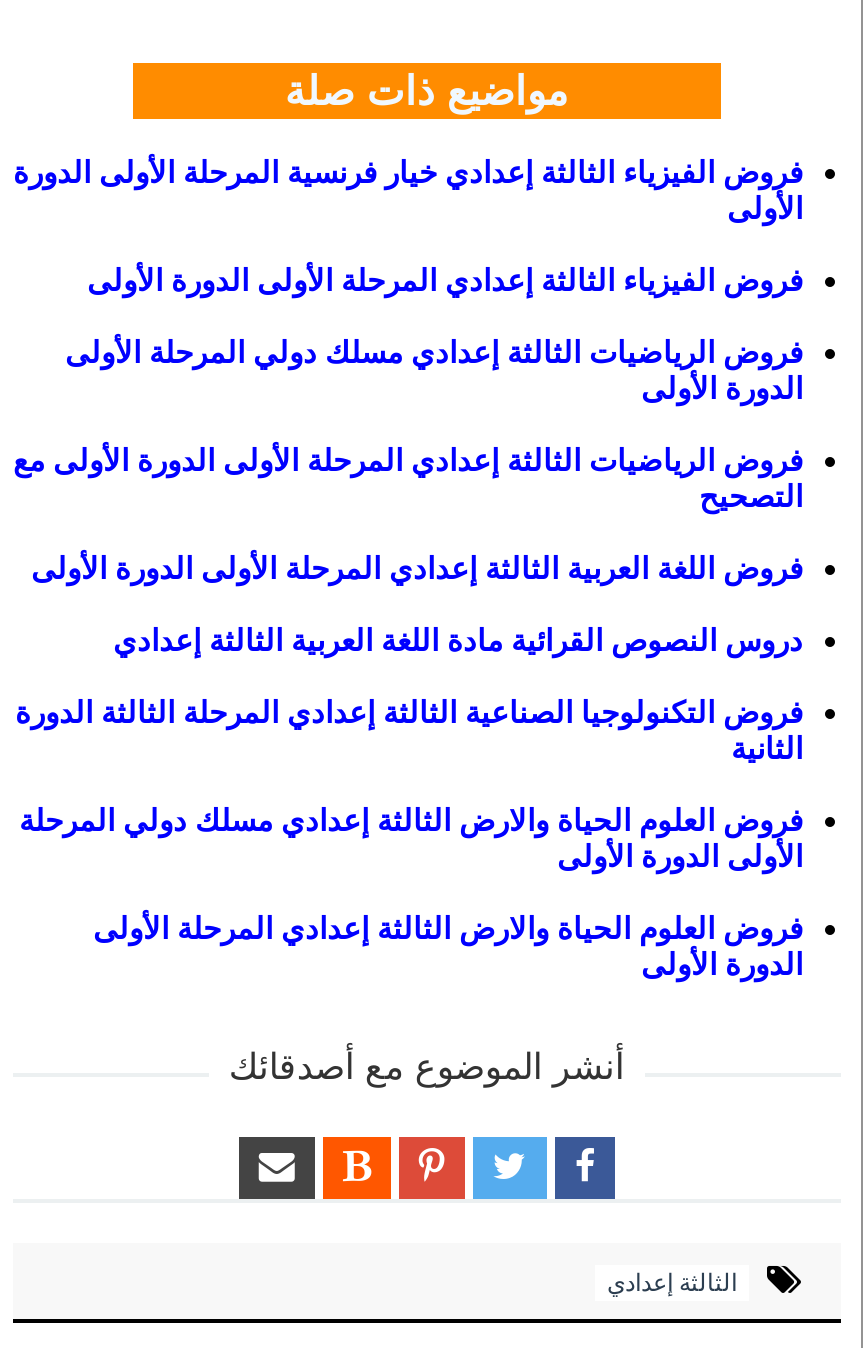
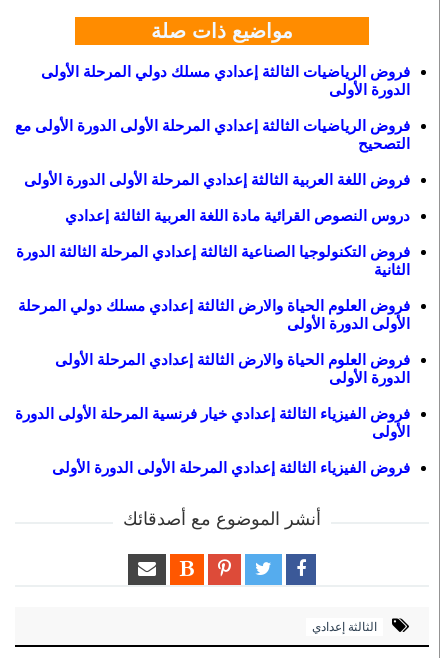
moved down: فروض الفيزياء الثالثة إعدادي خيار فرنسية المرحلة الأولى الدورة | الأولى | فروض الفيزياء الثالثة إعدادي المرحلة الأولى الدورة الأولى

moved up: فروض الرياضيات الثالثة إعدادي مسلك دولي المرحلة الأولى | الدورة الأولى | فروض الرياضيات الثالثة إعدادي المرحلة الأولى الدورة الأولى مع | ... | فروض العلوم الحياة والارض الثالثة إعدادي المرحلة الأولى | الدورة الأولى
